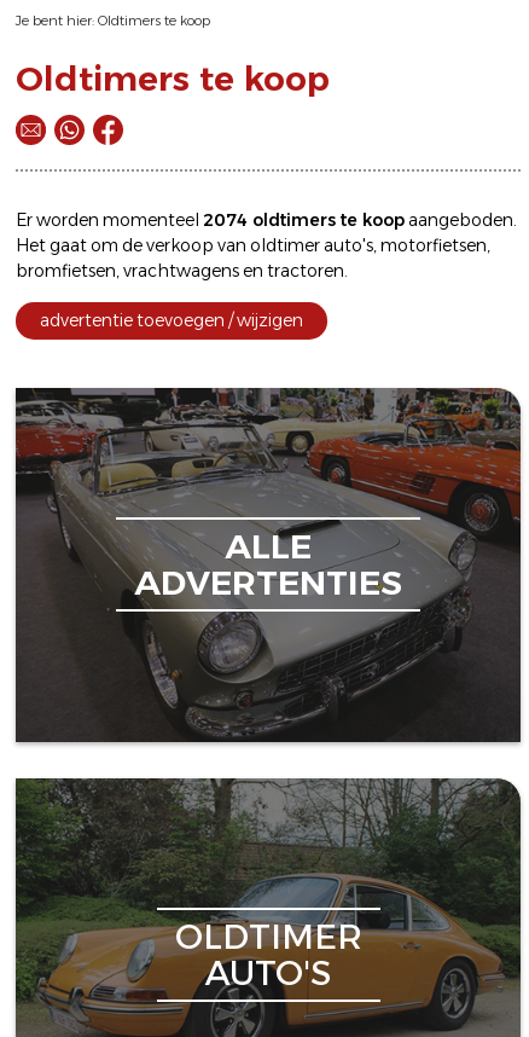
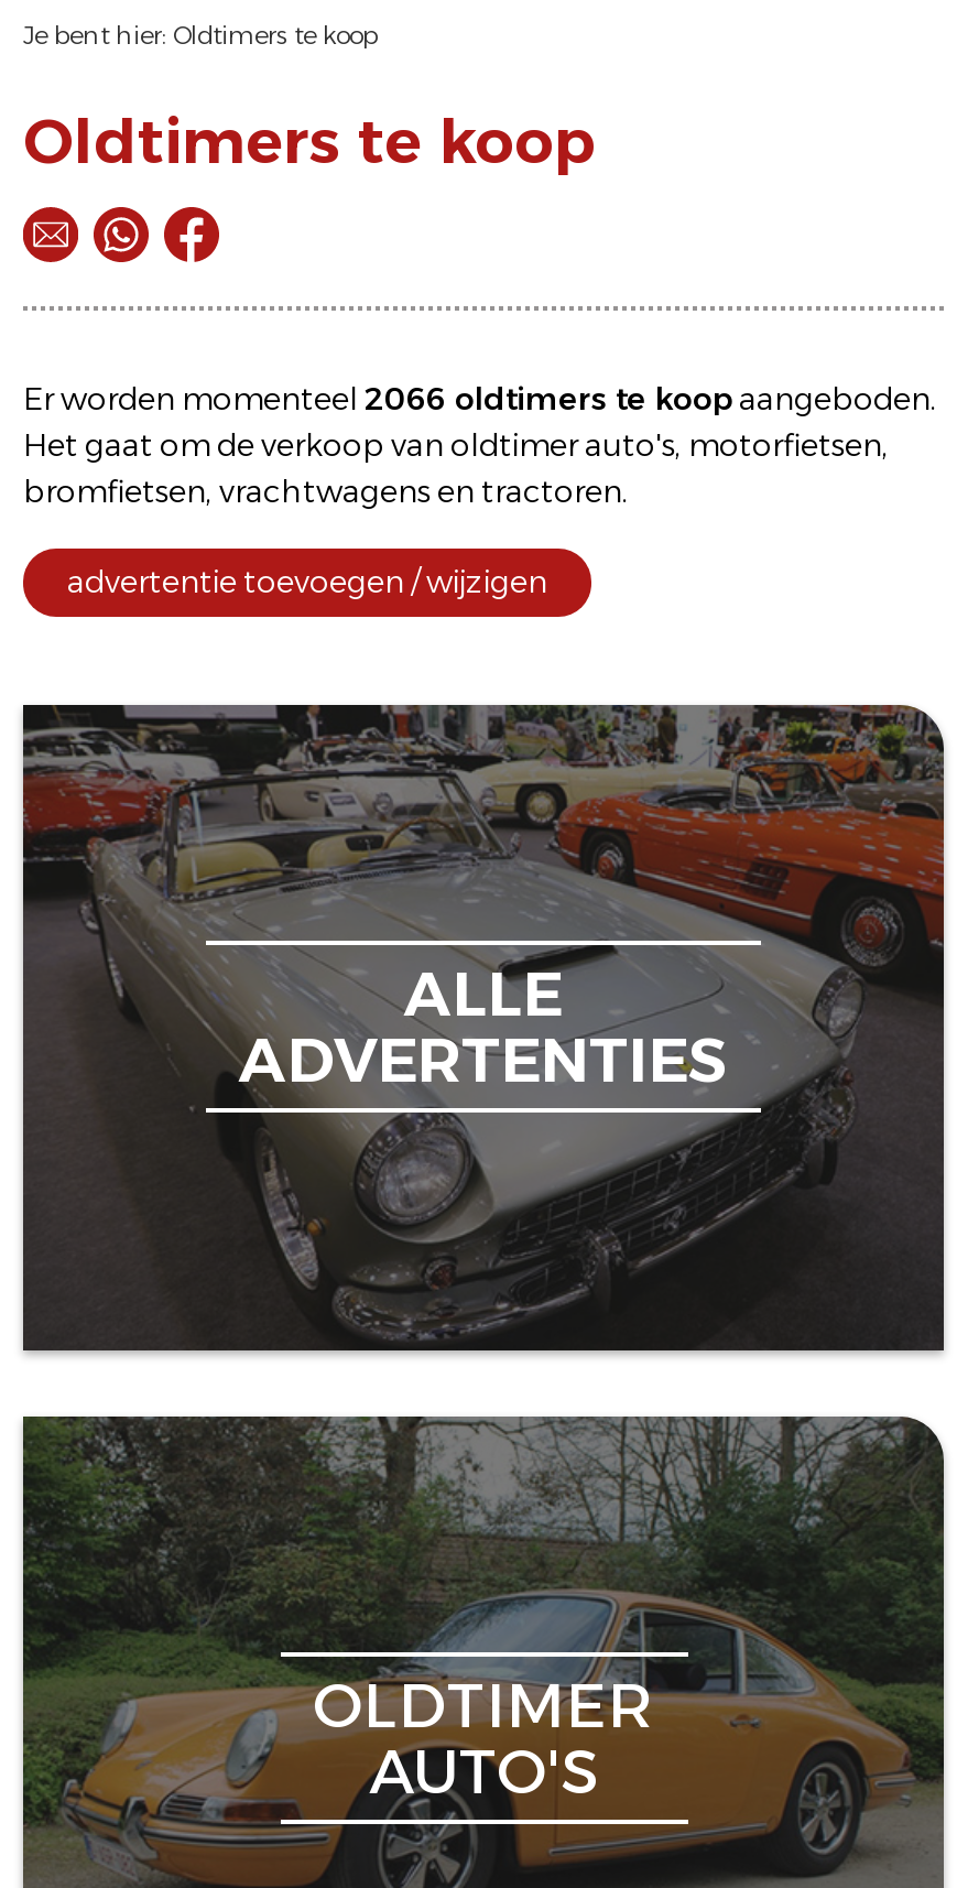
- Er worden momenteel 2074 oldtimers te koop aangeboden.
+ Er worden momenteel 2066 oldtimers te koop aangeboden.
